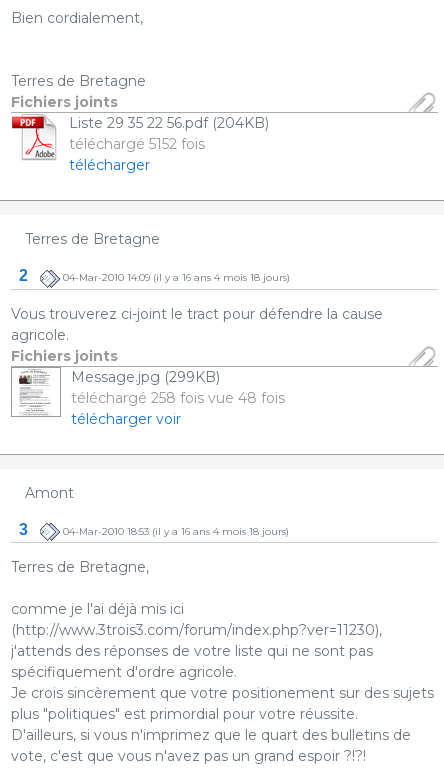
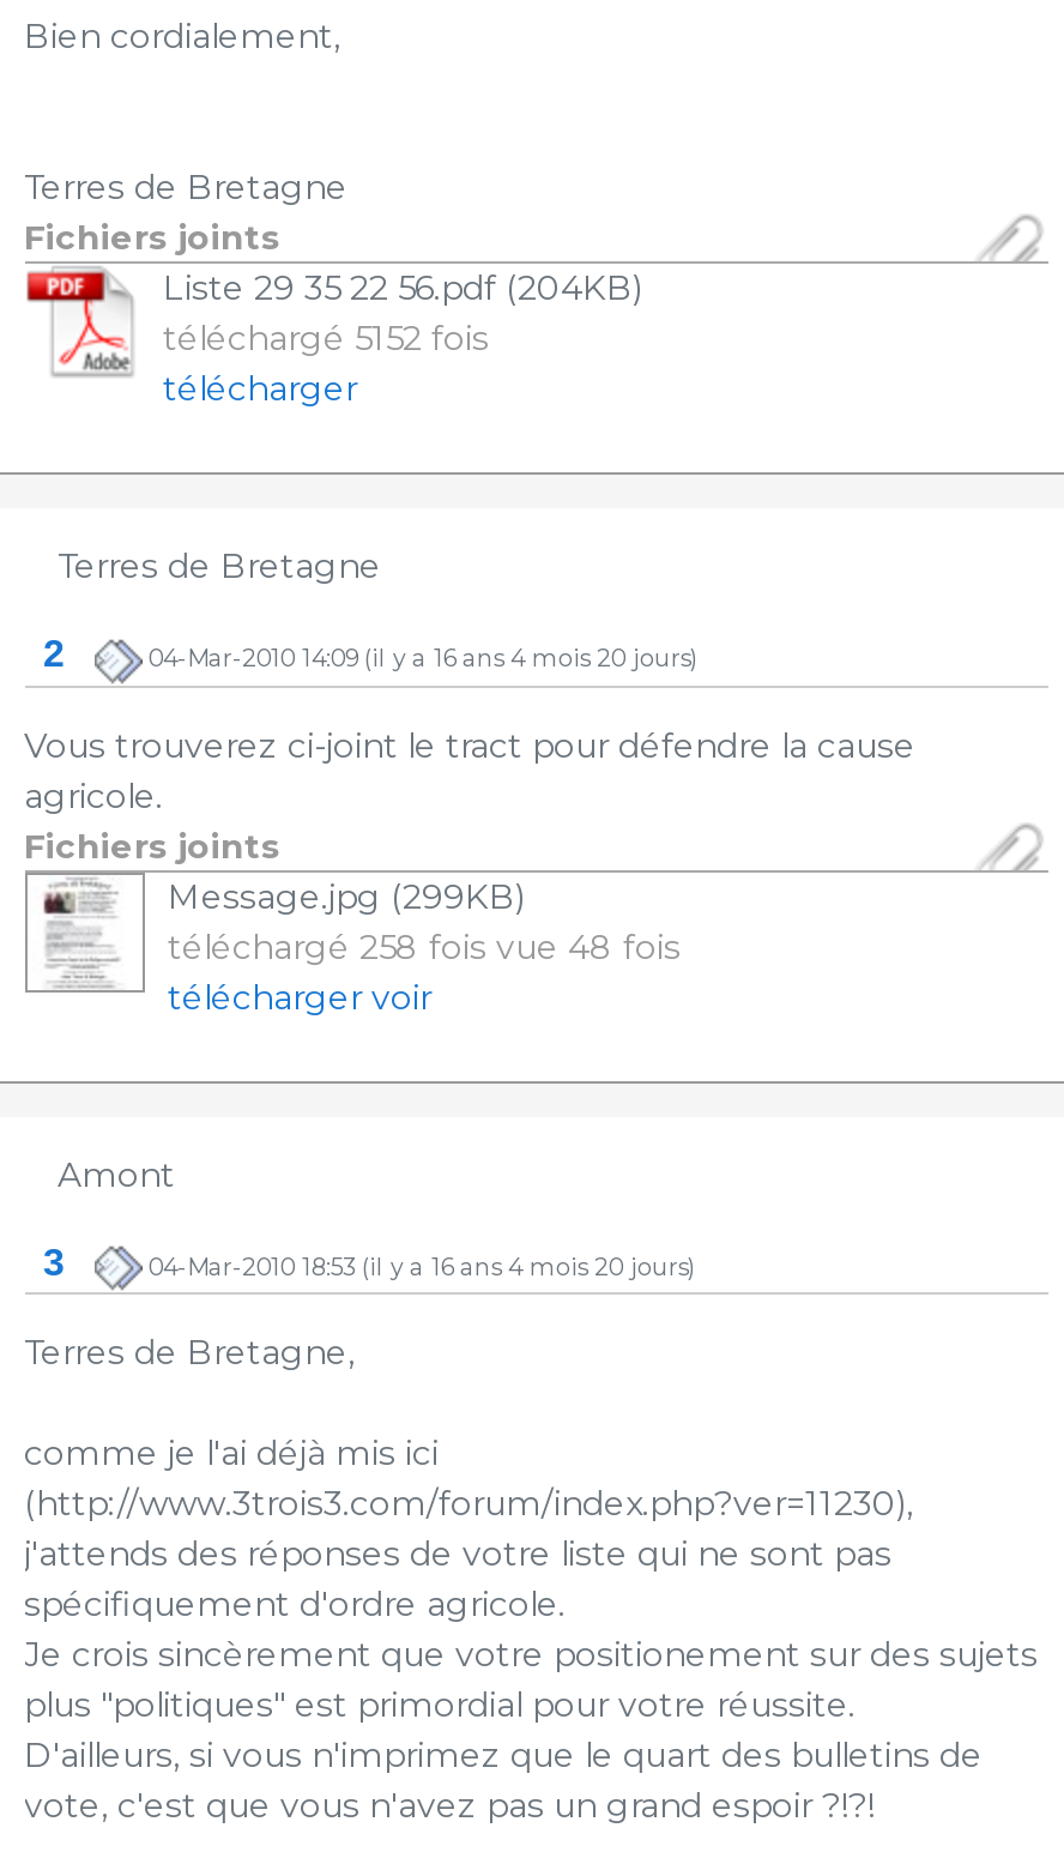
- 04-Mar-2010 14:09 (il y a 16 ans 4 mois 18 jours)
+ 04-Mar-2010 14:09 (il y a 16 ans 4 mois 20 jours)

- 04-Mar-2010 18:53 (il y a 16 ans 4 mois 18 jours)
+ 04-Mar-2010 18:53 (il y a 16 ans 4 mois 20 jours)
